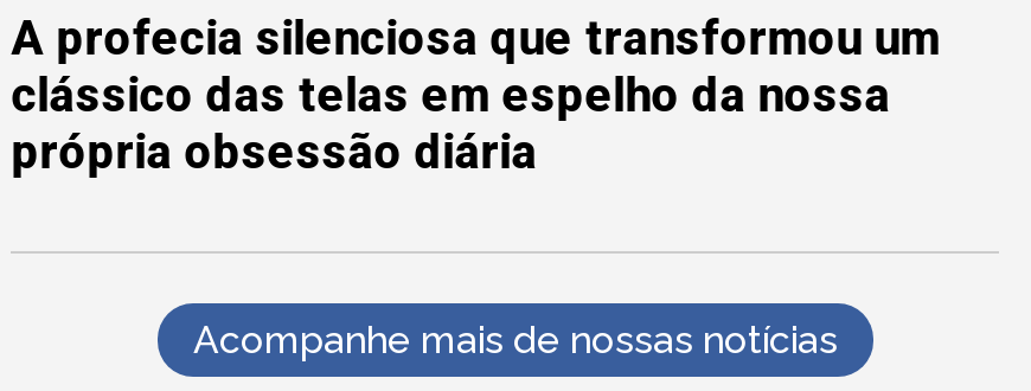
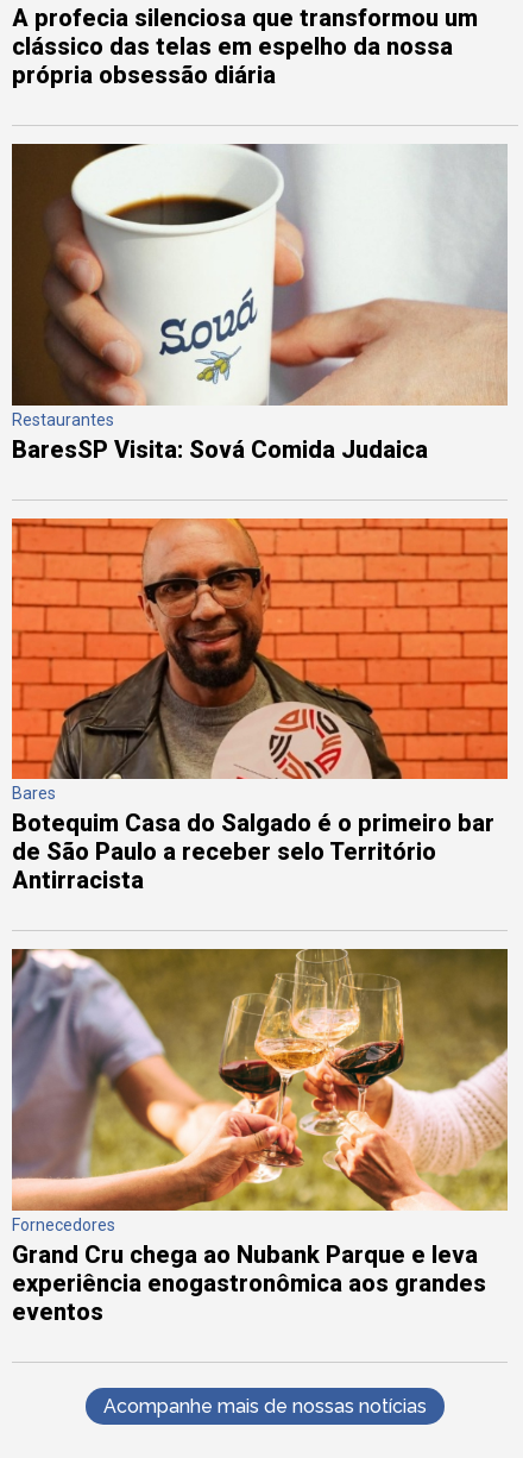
+ [image]
+ Restaurantes
+ BaresSP Visita: Sová Comida Judaica

+ [image]
+ Bares
+ Botequim Casa do Salgado é o primeiro bar
+ de São Paulo a receber selo Território
+ Antirracista

+ [image]
+ Fornecedores
+ Grand Cru chega ao Nubank Parque e leva
+ experiência enogastronômica aos grandes
+ eventos
